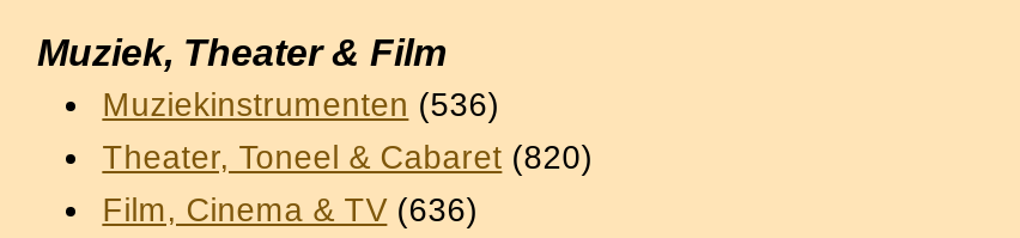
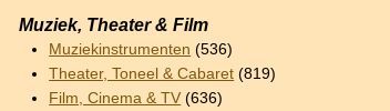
- Theater, Toneel & Cabaret (820)
+ Theater, Toneel & Cabaret (819)
